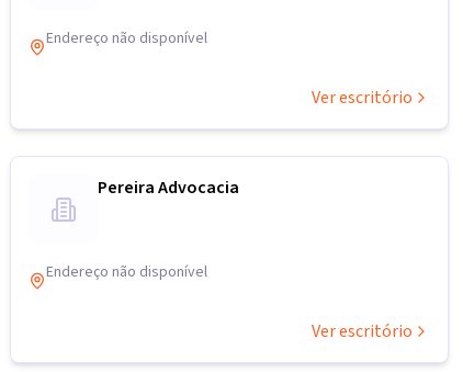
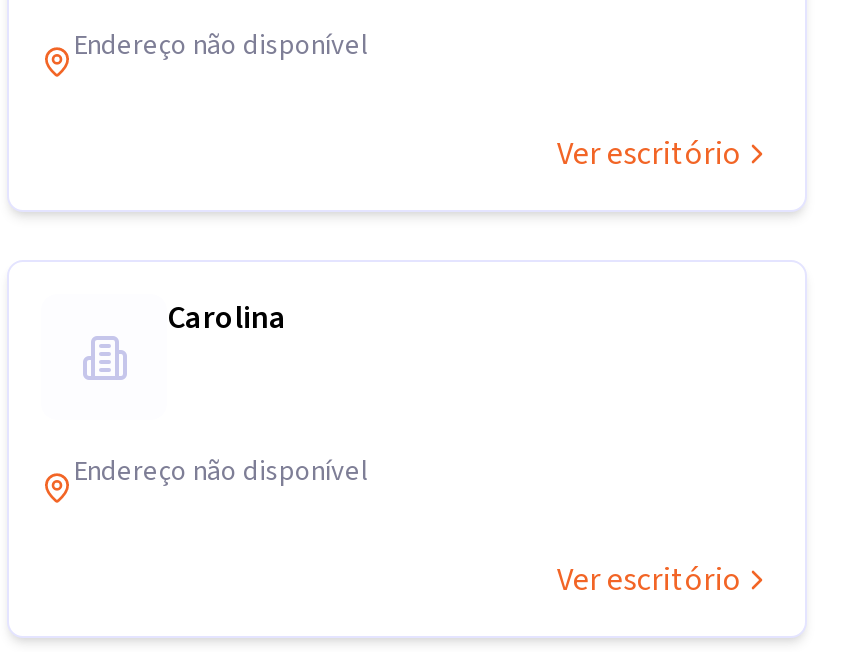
- Pereira Advocacia
+ Carolina
